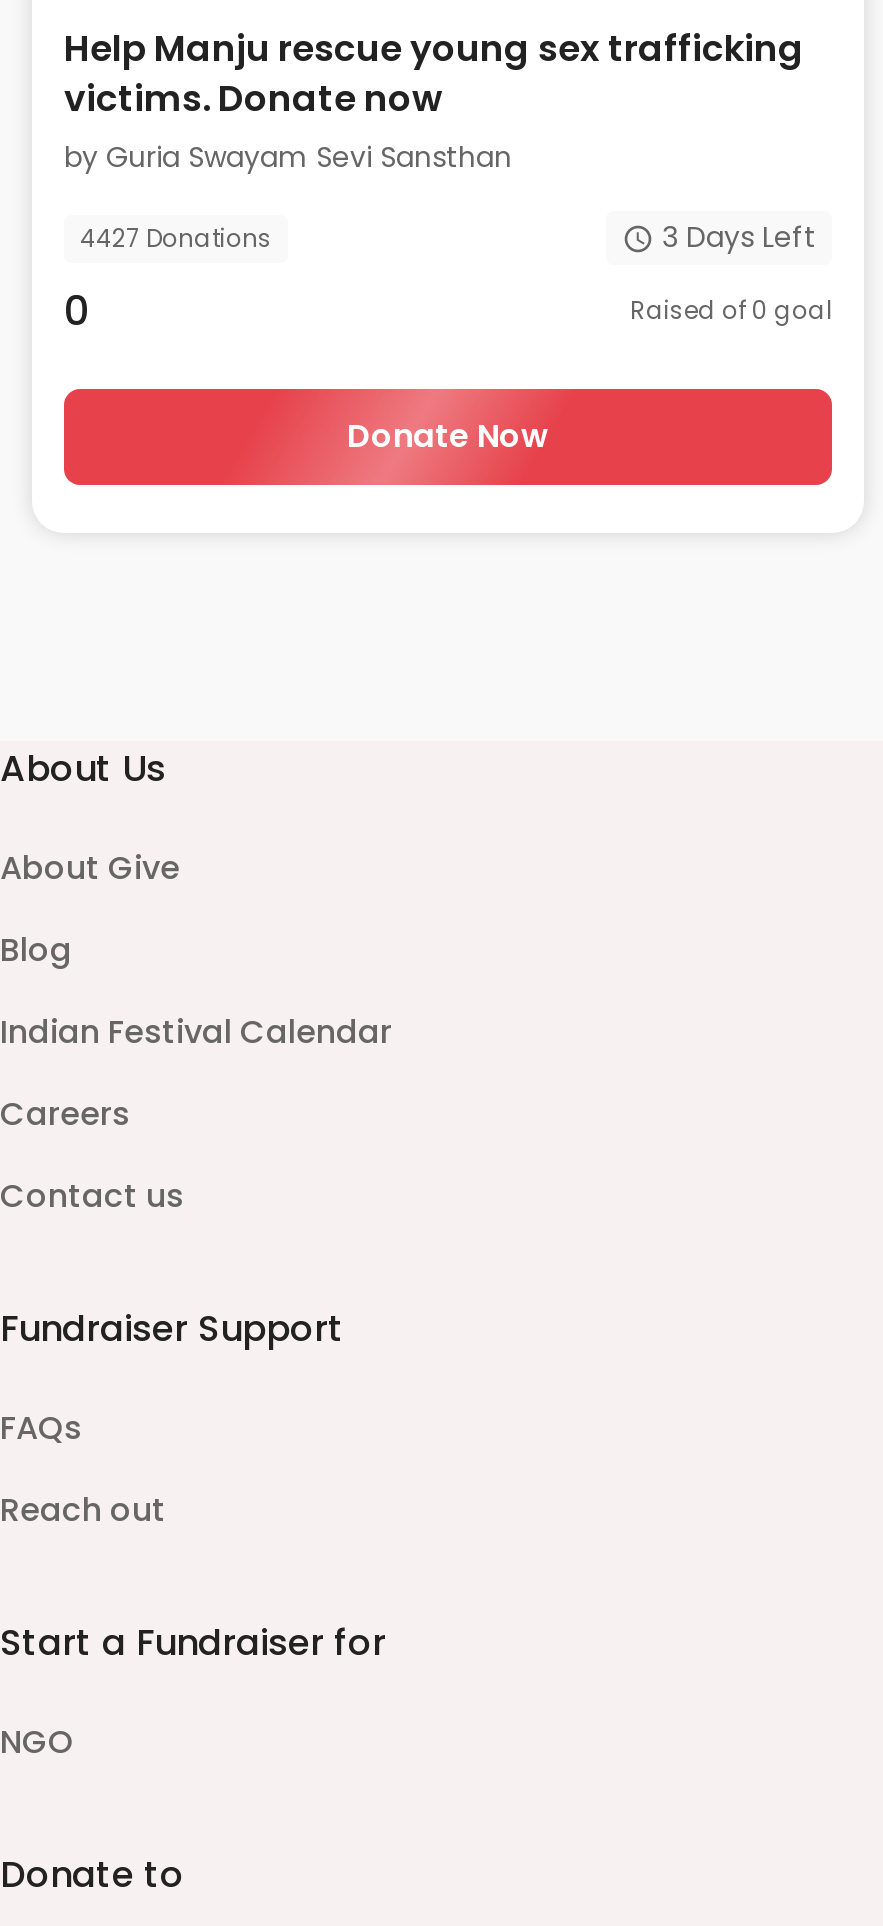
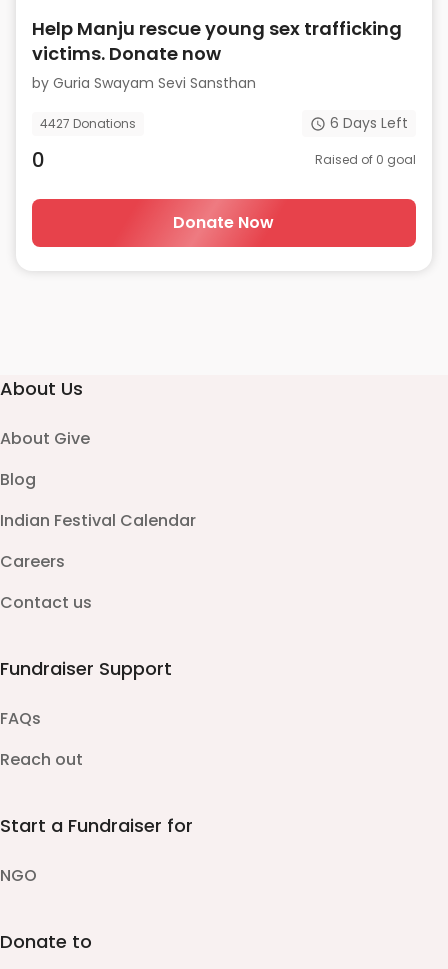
- 3 Days Left
+ 6 Days Left
